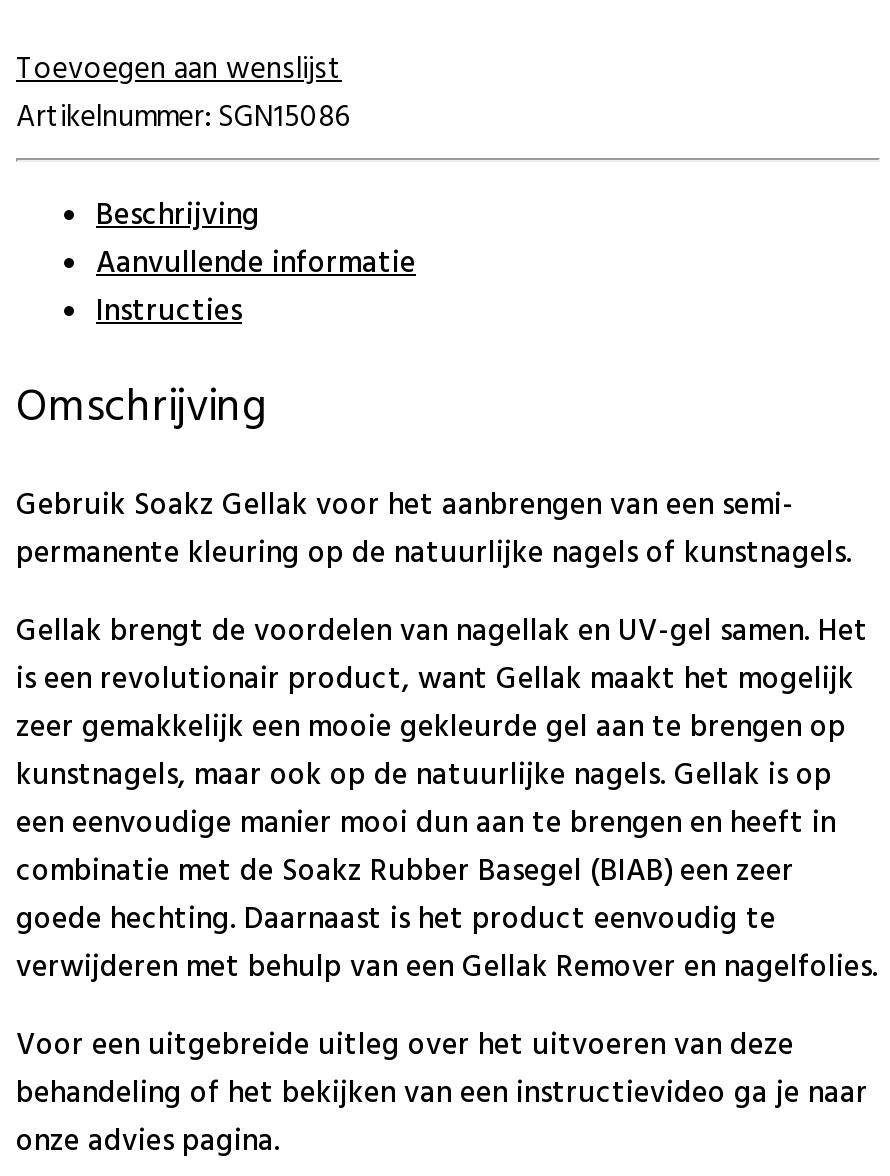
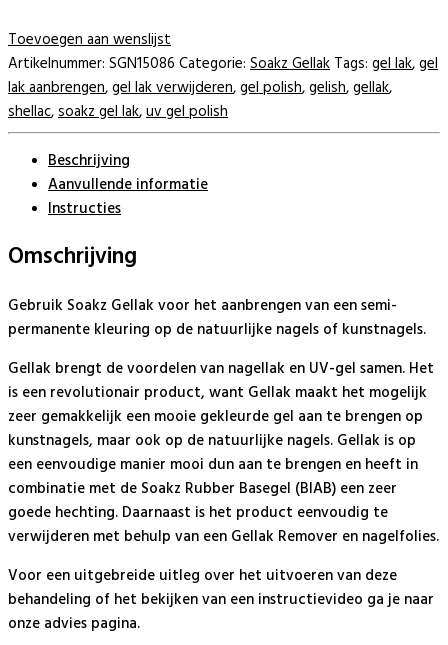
- Artikelnummer: SGN15086
+ Artikelnummer: SGN15086 Categorie: Soakz Gellak Tags: gel lak, gel
+ lak aanbrengen, gel lak verwijderen, gel polish, gelish, gellak,
+ shellac,soakz gel lak,uv gel polish
